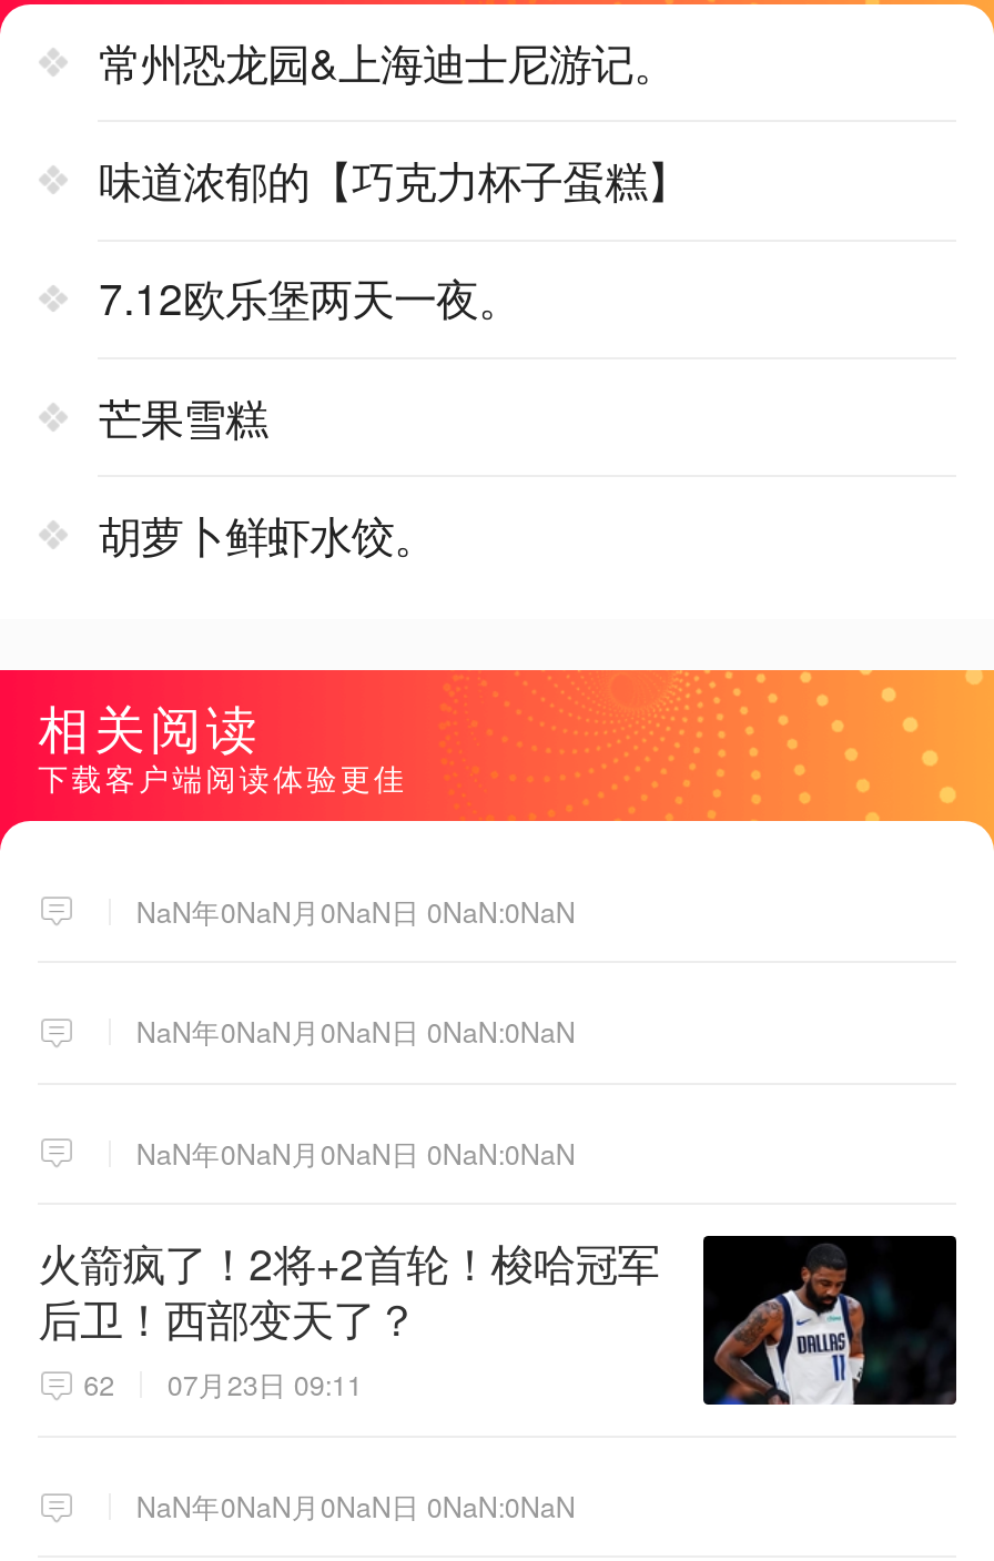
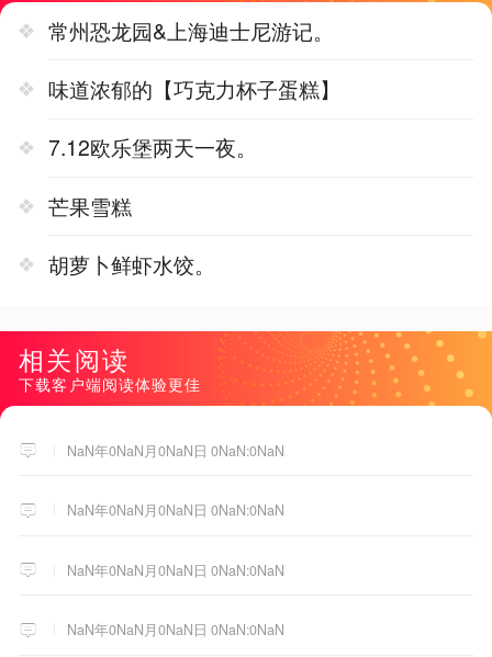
- [image]
- 火箭疯了！2将+2首轮！梭哈冠军
- 后卫！西部变天了？
- 62
- 07月23日 09:11
